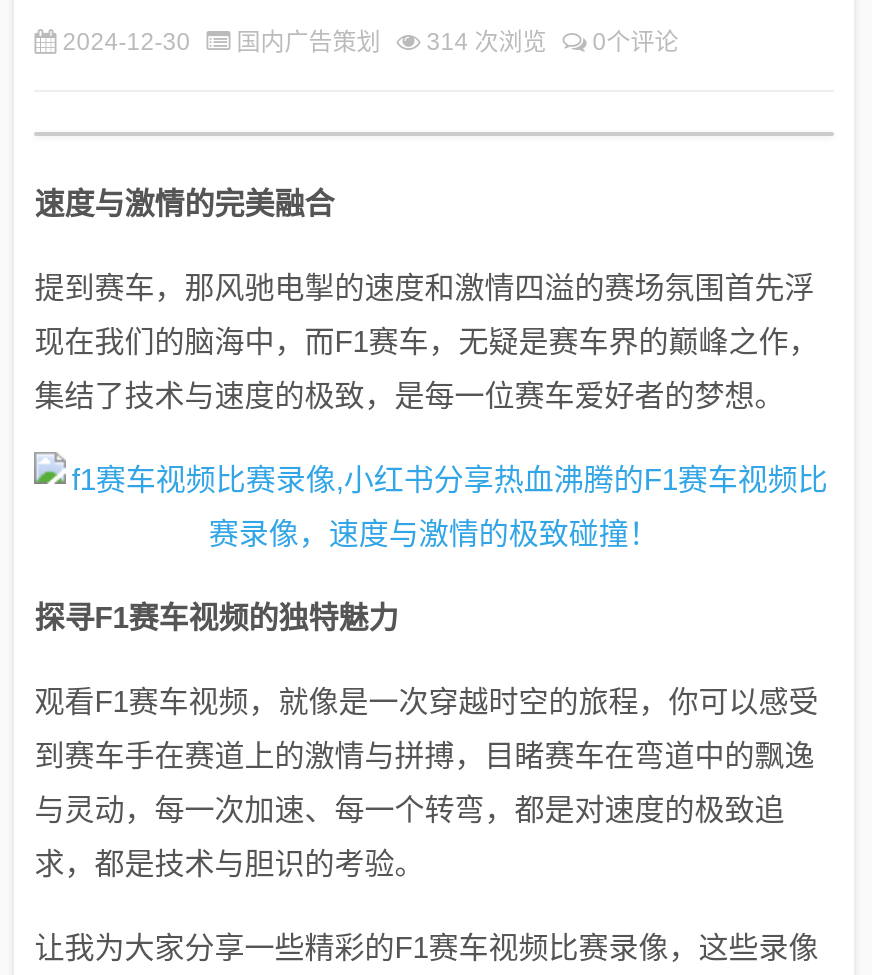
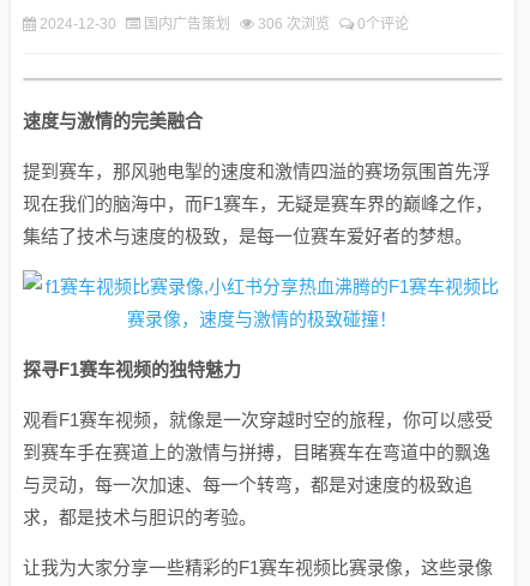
- 2024-12-30 国内广告策划 314 次浏览 0个评论
+ 2024-12-30 国内广告策划 306 次浏览 0个评论
